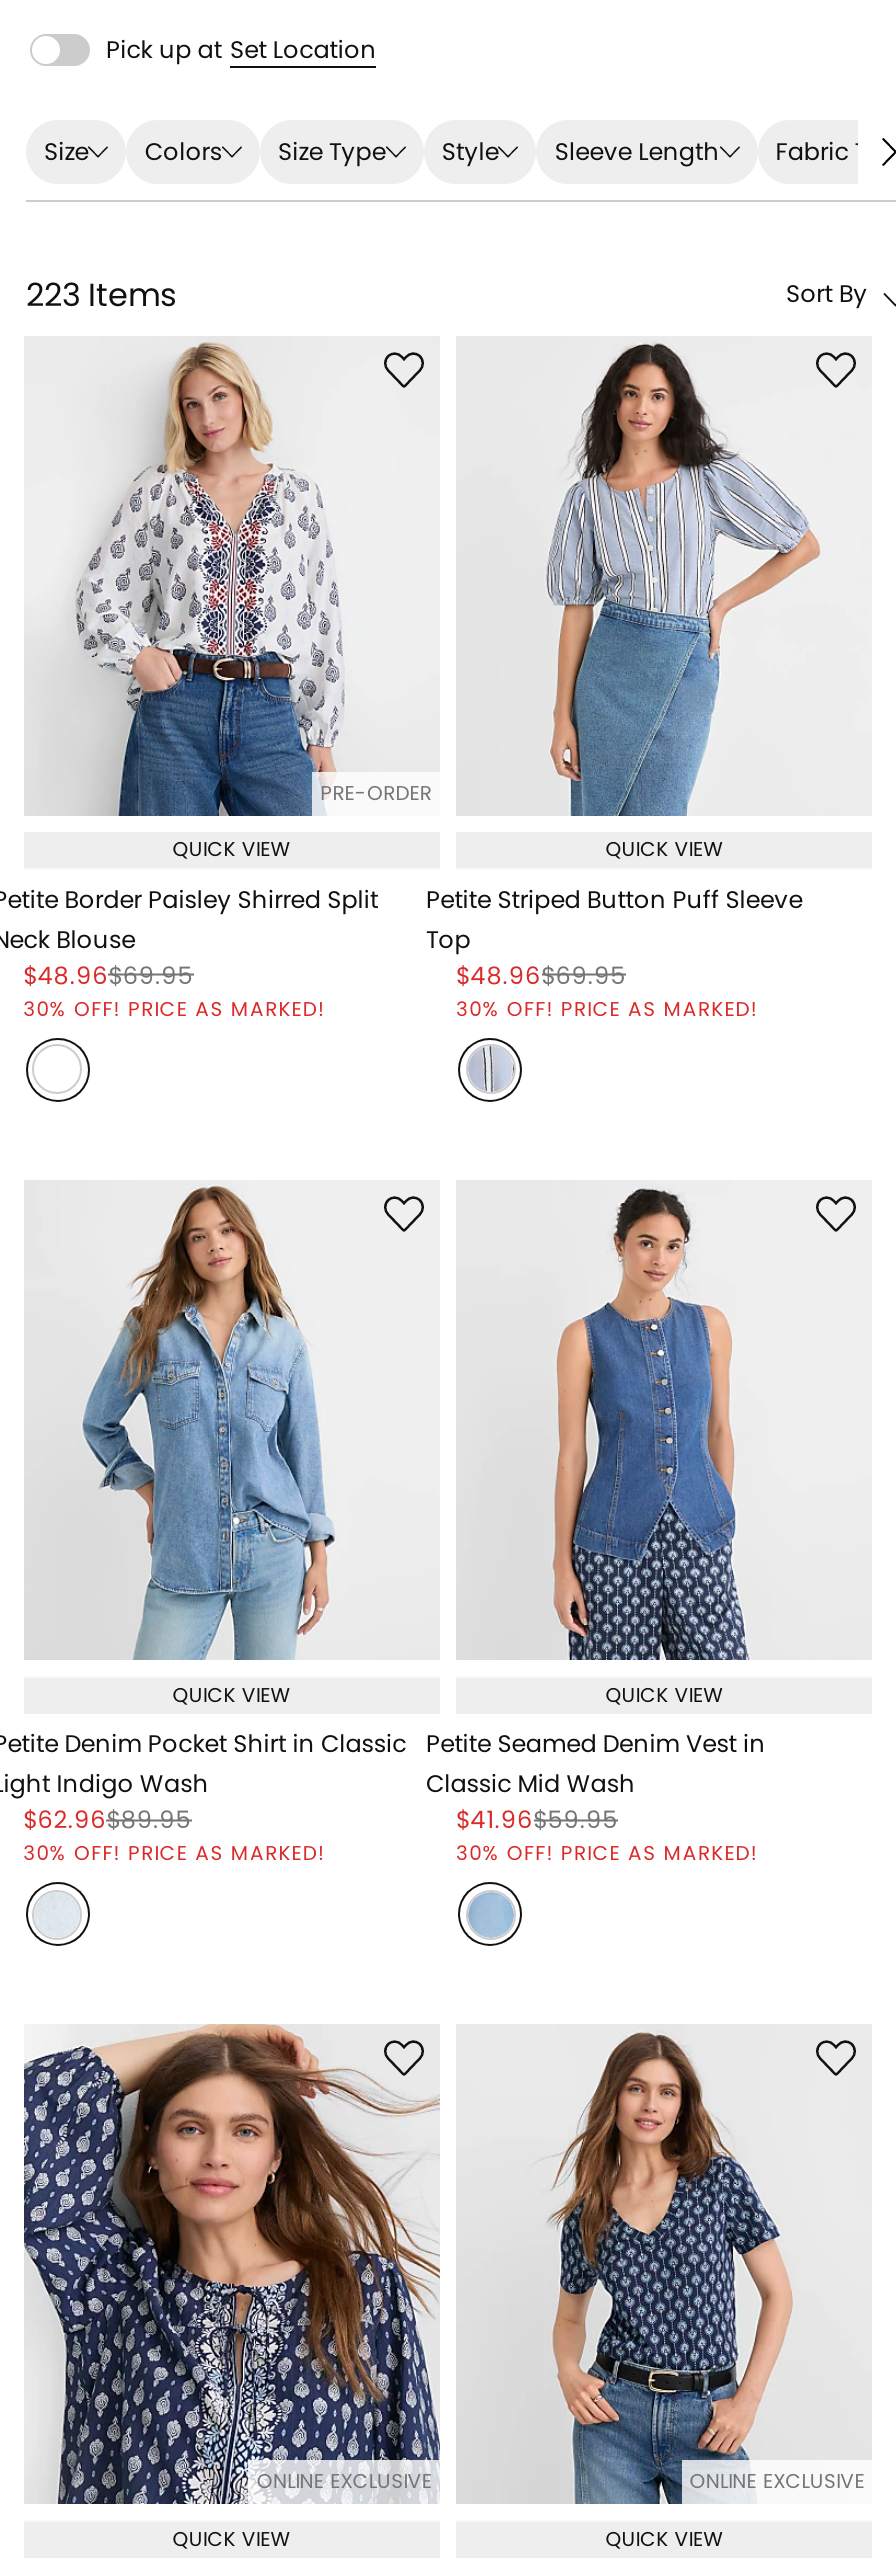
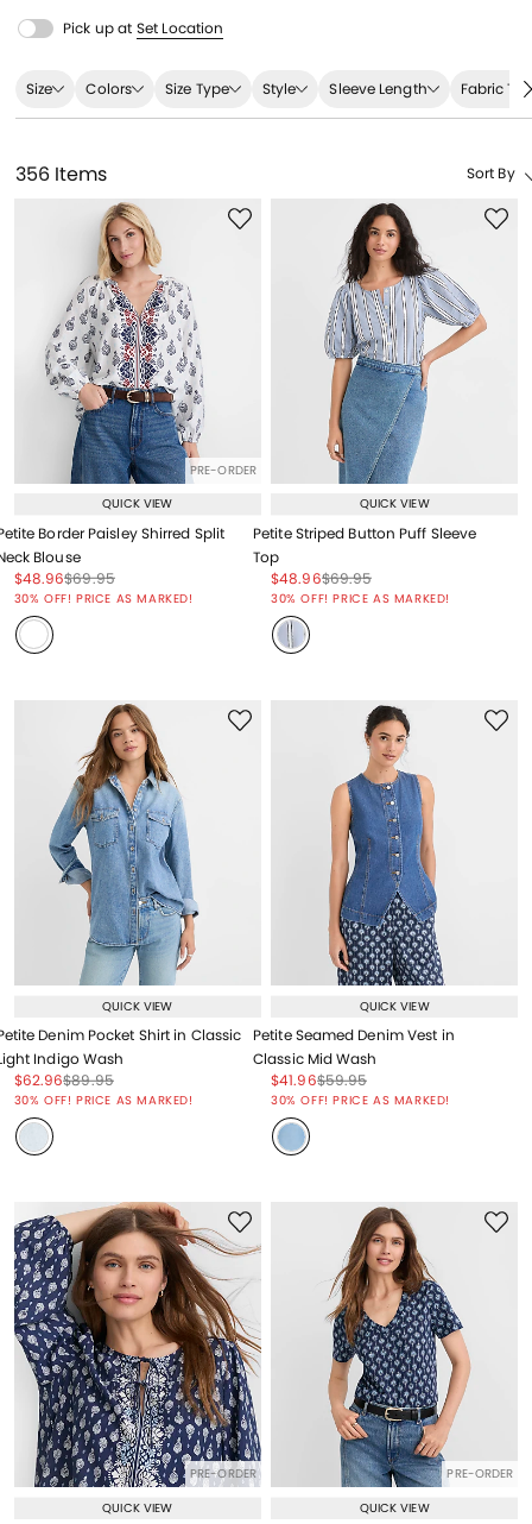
- 223 Items
+ 356 Items

- ONLINE EXCLUSIVE
+ PRE-ORDER

- ONLINE EXCLUSIVE
+ PRE-ORDER
